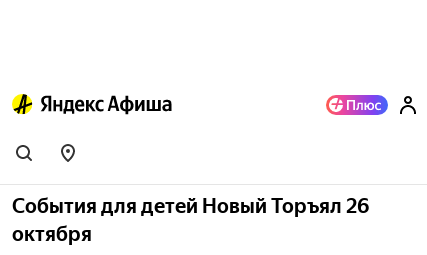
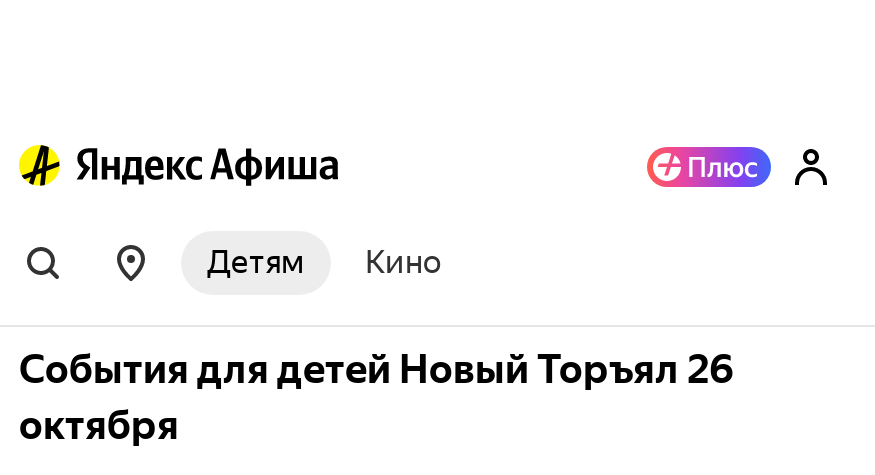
+ Детям
+ Кино
